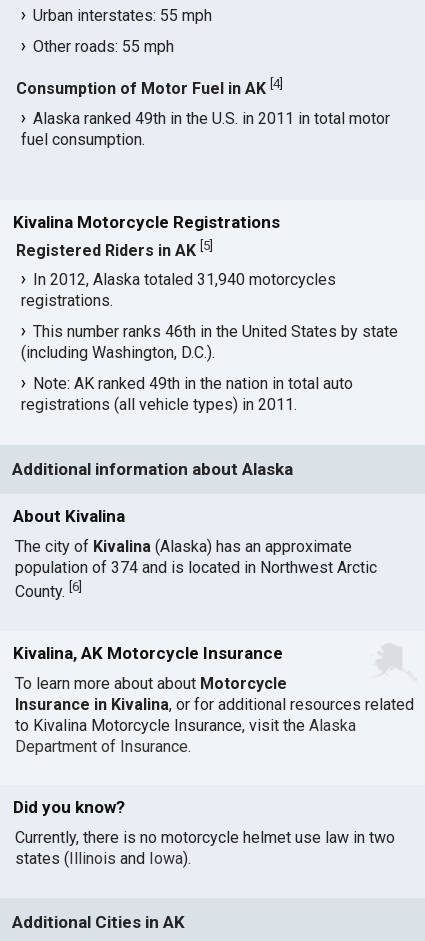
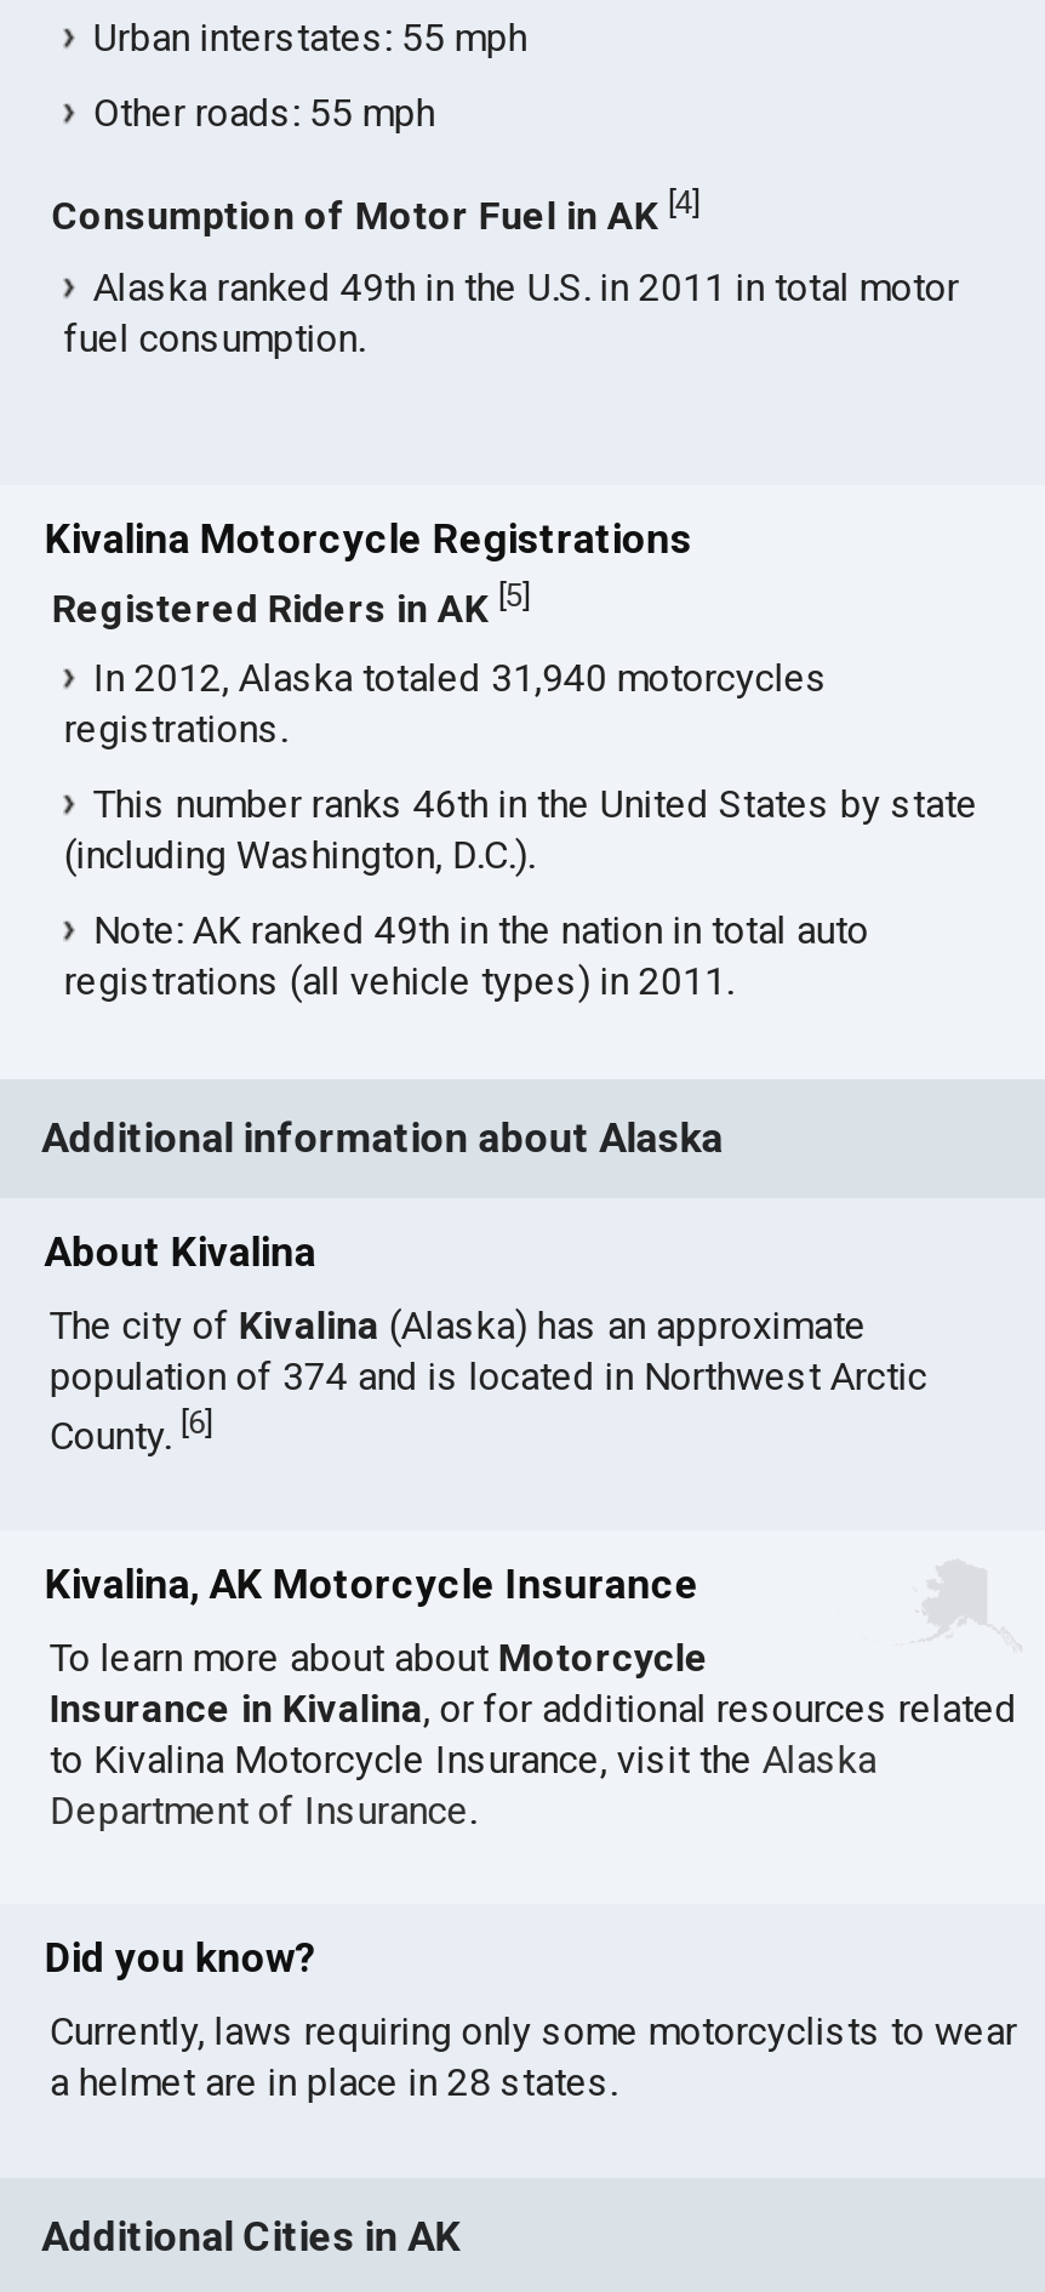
- Currently, there is no motorcycle helmet use law in two
- states (Illinois and Iowa).
+ Currently, laws requiring only some motorcyclists to wear
+ a helmet are in place in 28 states.
